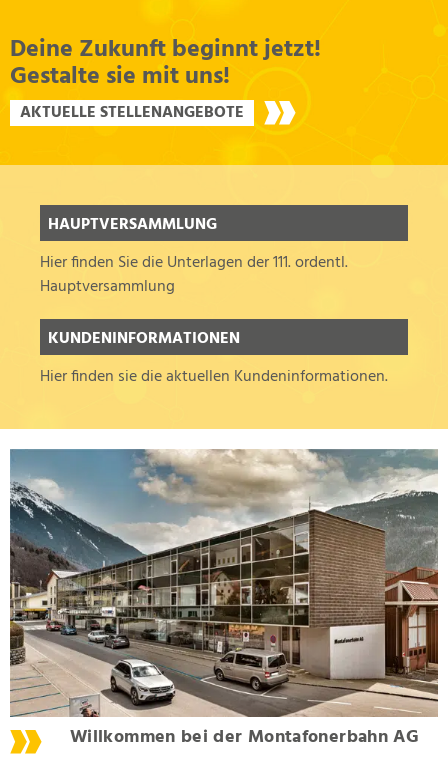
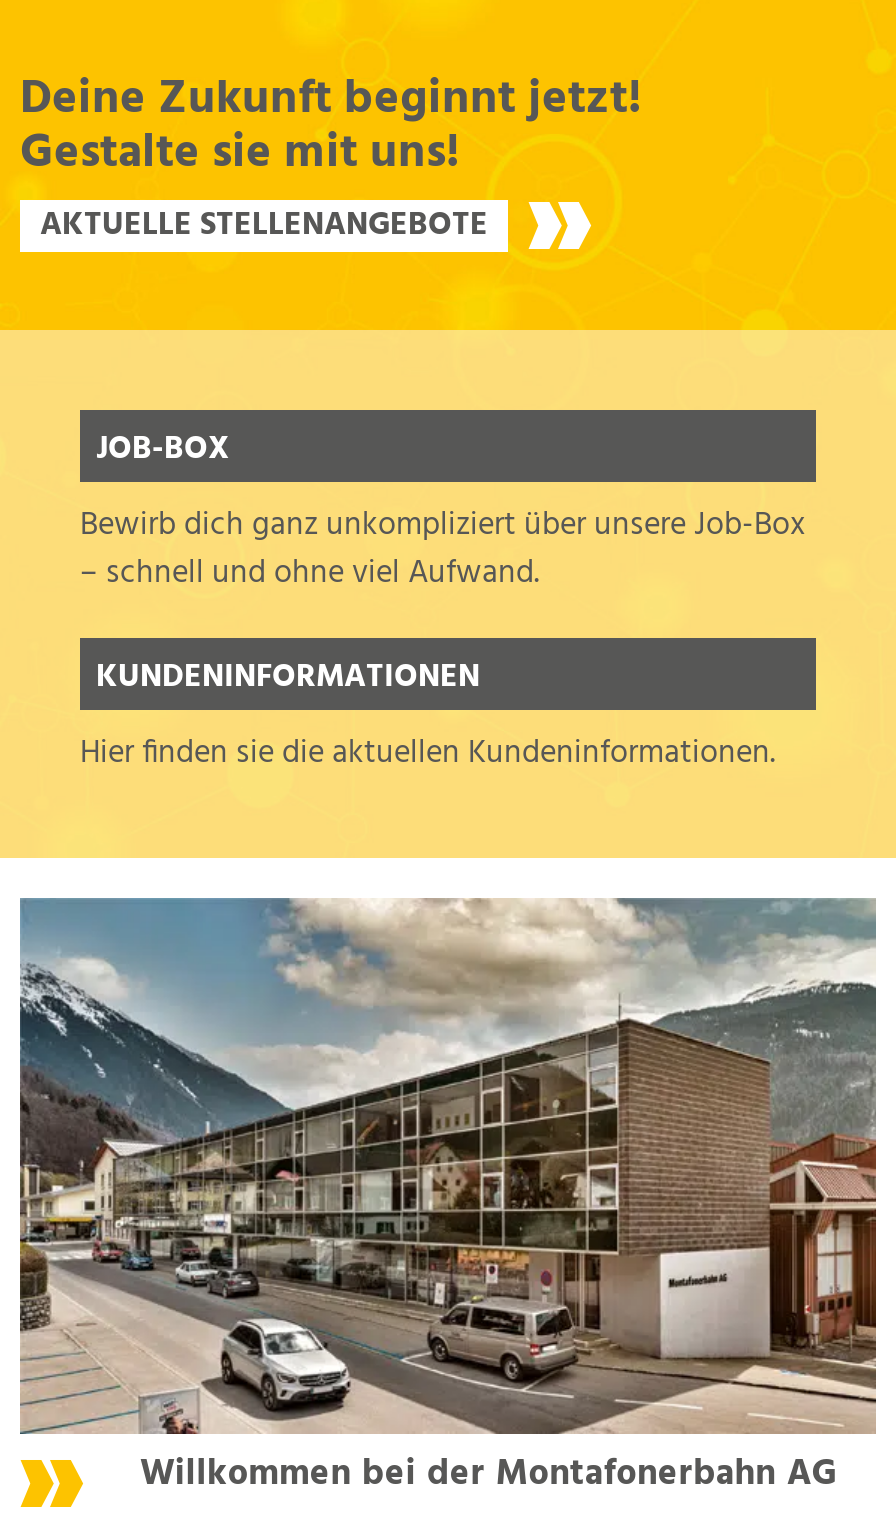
- HAUPTVERSAMMLUNG
+ JOB-BOX

- Hier finden Sie die Unterlagen der 111. ordentl.
- Hauptversammlung
+ Bewirb dich ganz unkompliziert über unsere Job-Box
+ – schnell und ohne viel Aufwand.
